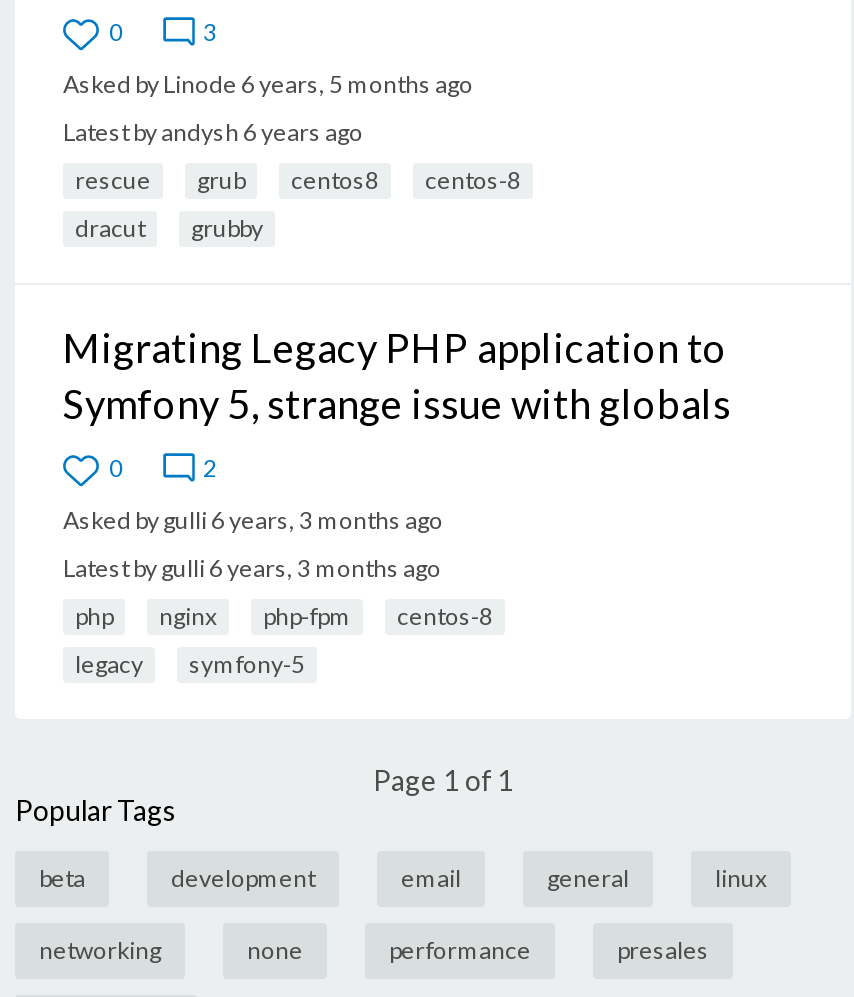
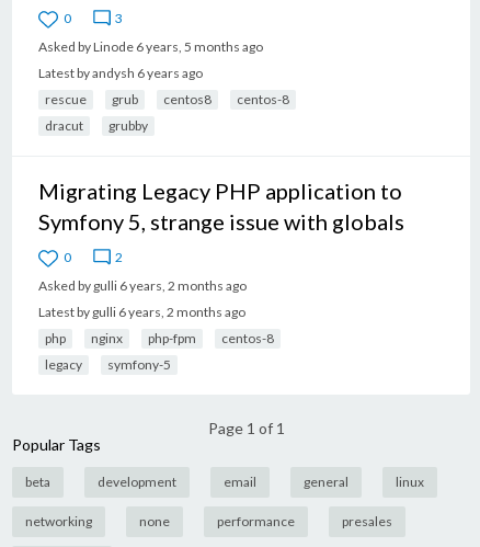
- Asked by gulli 6 years, 3 months ago
+ Asked by gulli 6 years, 2 months ago

- Latest by gulli 6 years, 3 months ago
+ Latest by gulli 6 years, 2 months ago
